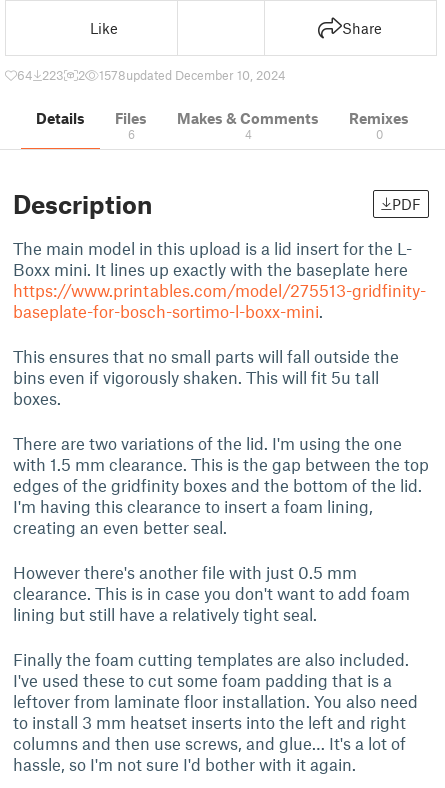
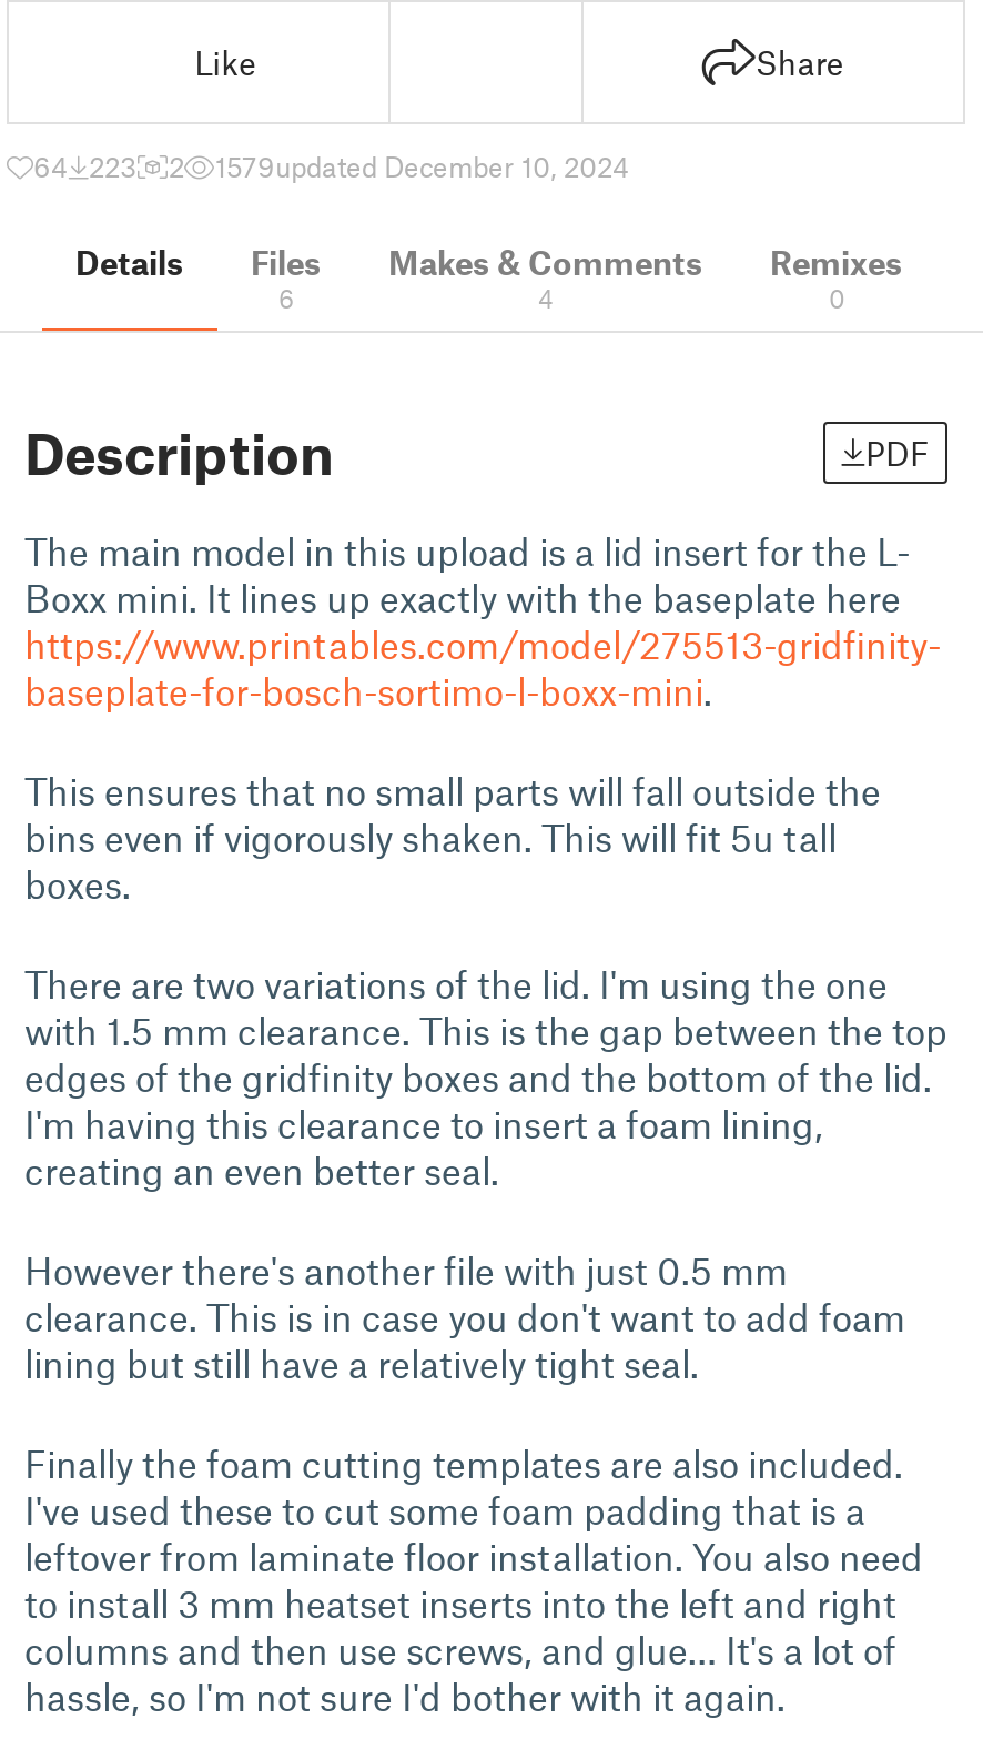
- 1578updated December 10, 2024
+ 1579updated December 10, 2024
